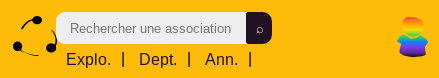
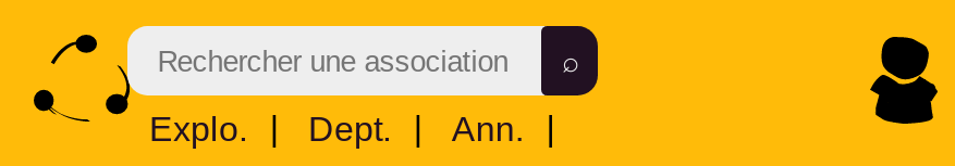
- [image]
+ [image]
